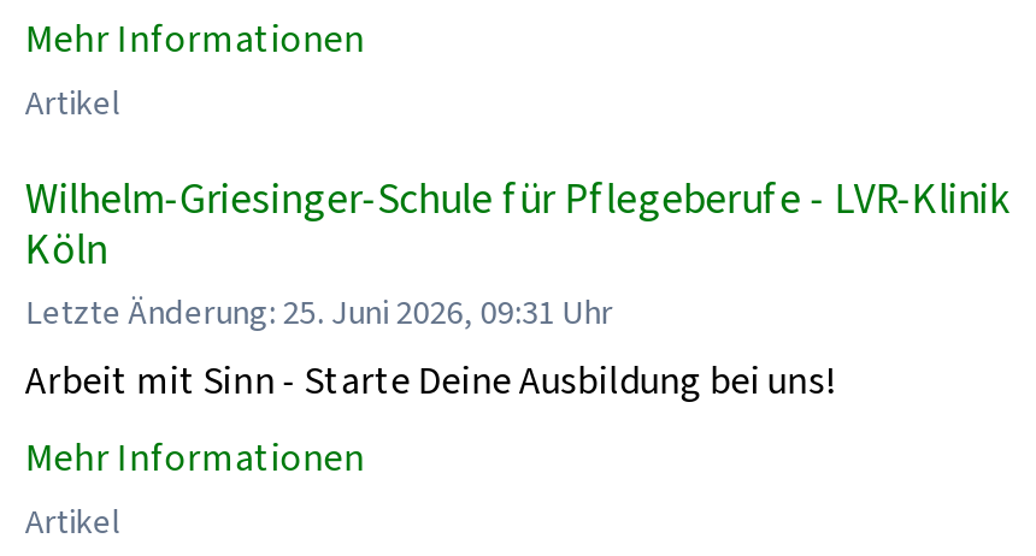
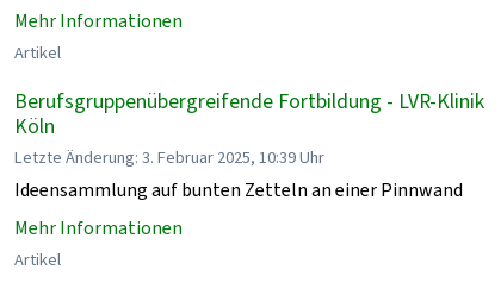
- Wilhelm-Griesinger-Schule für Pflegeberufe - LVR-Klinik
+ Berufsgruppenübergreifende Fortbildung - LVR-Klinik

- Letzte Änderung: 25. Juni 2026, 09:31 Uhr
- Arbeit mit Sinn - Starte Deine Ausbildung bei uns!
+ Letzte Änderung: 3. Februar 2025, 10:39 Uhr
+ Ideensammlung auf bunten Zetteln an einer Pinnwand
